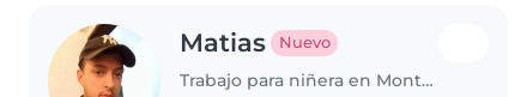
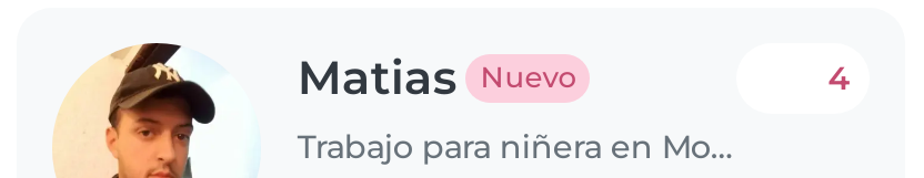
+ 4
